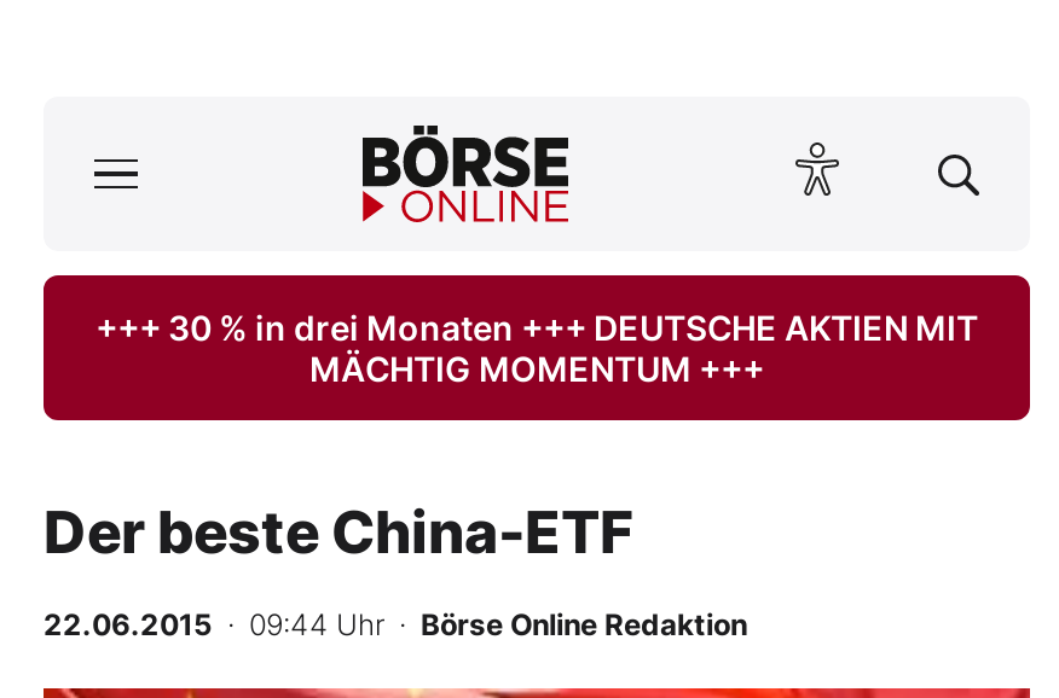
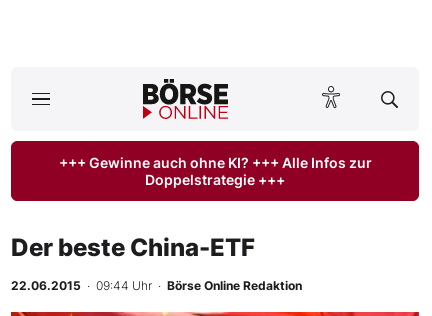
- +++ 30 % in drei Monaten +++ DEUTSCHE AKTIEN MIT
- MÄCHTIG MOMENTUM +++
+ +++ Gewinne auch ohne KI? +++ Alle Infos zur
+ Doppelstrategie +++
